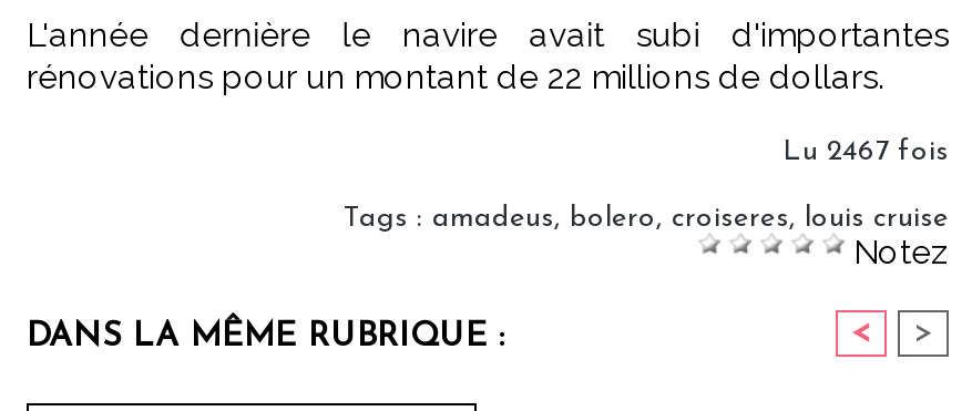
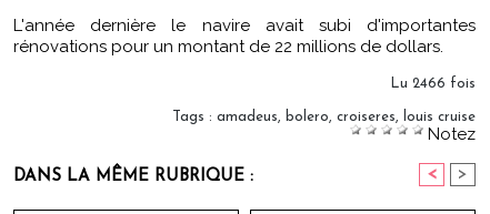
- Lu 2467 fois
+ Lu 2466 fois
